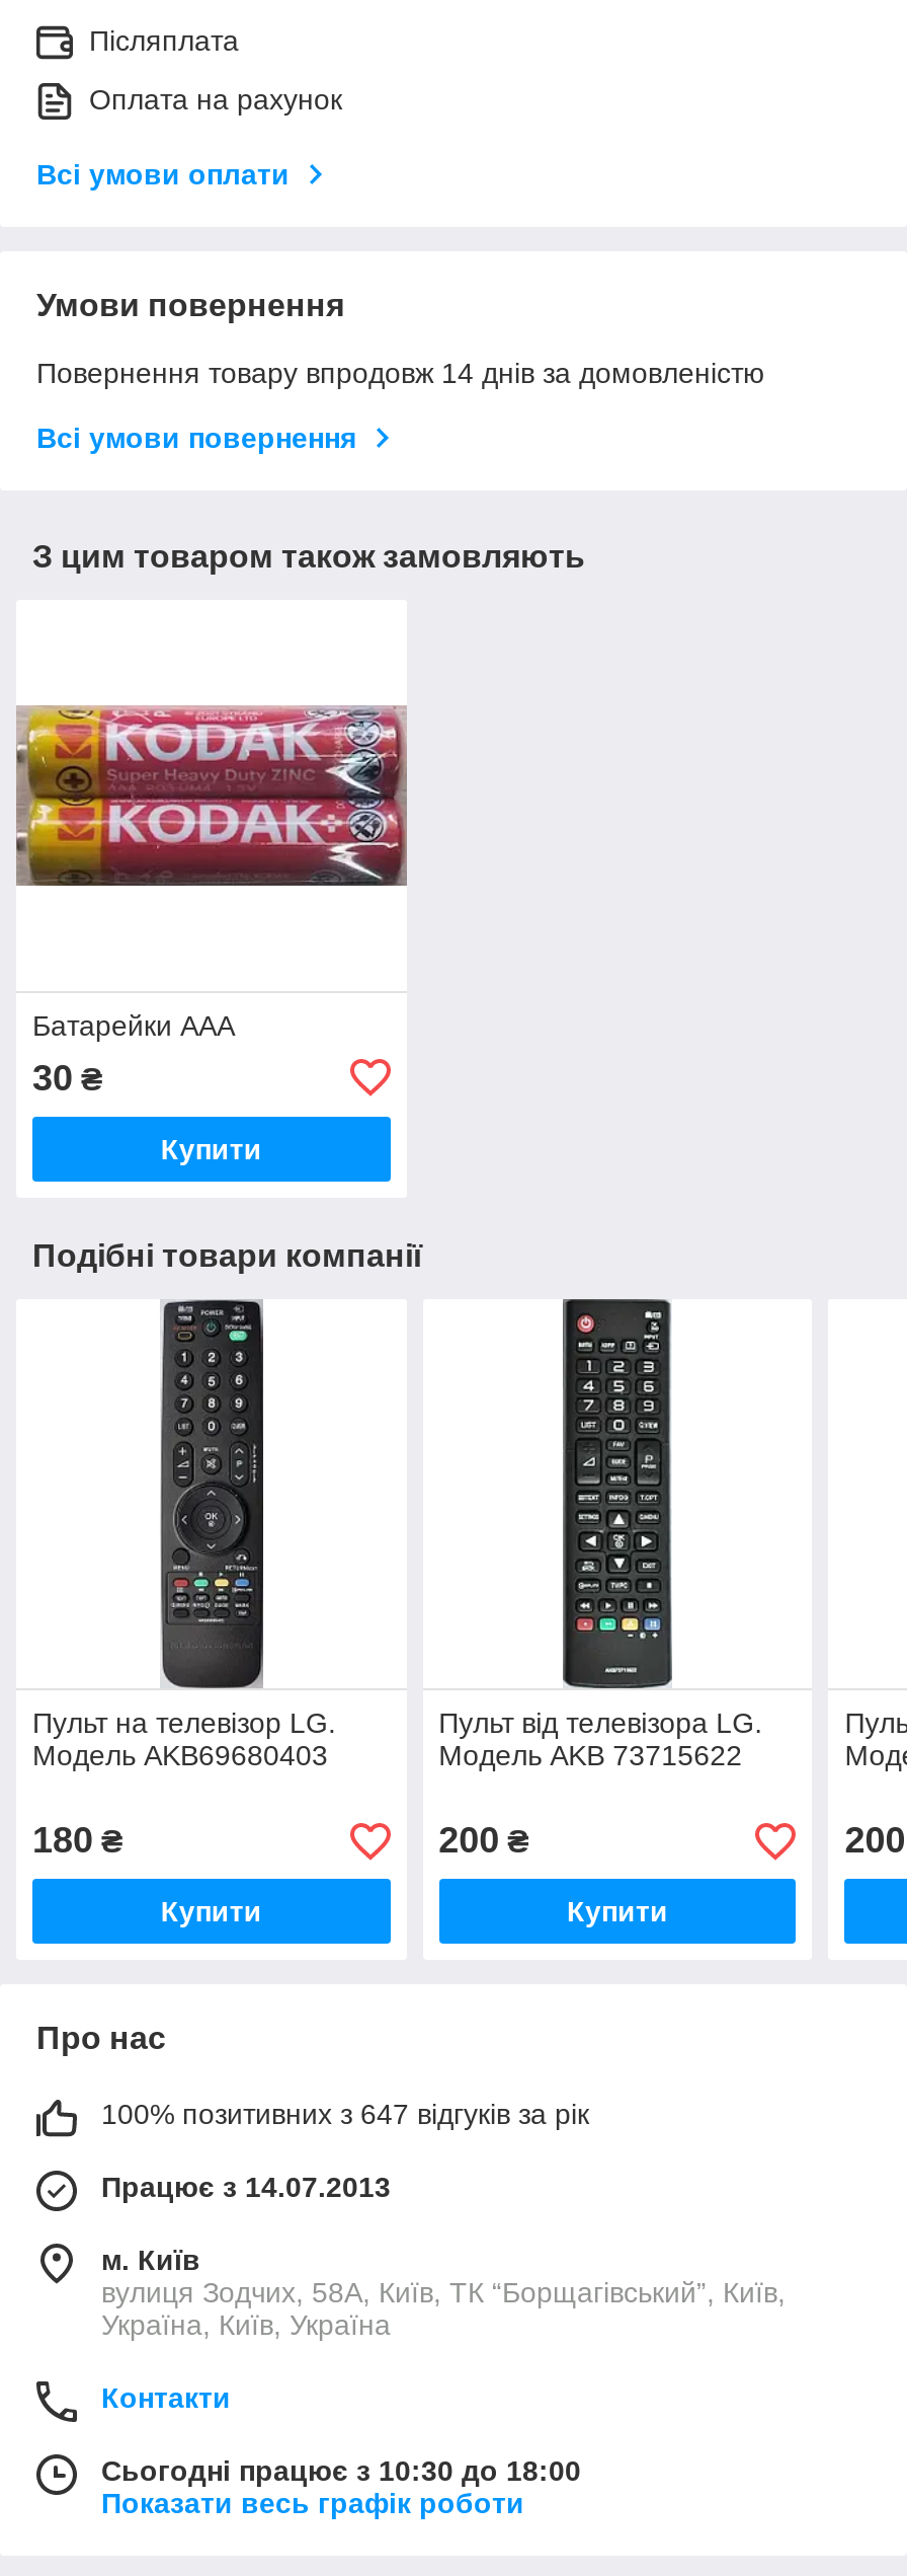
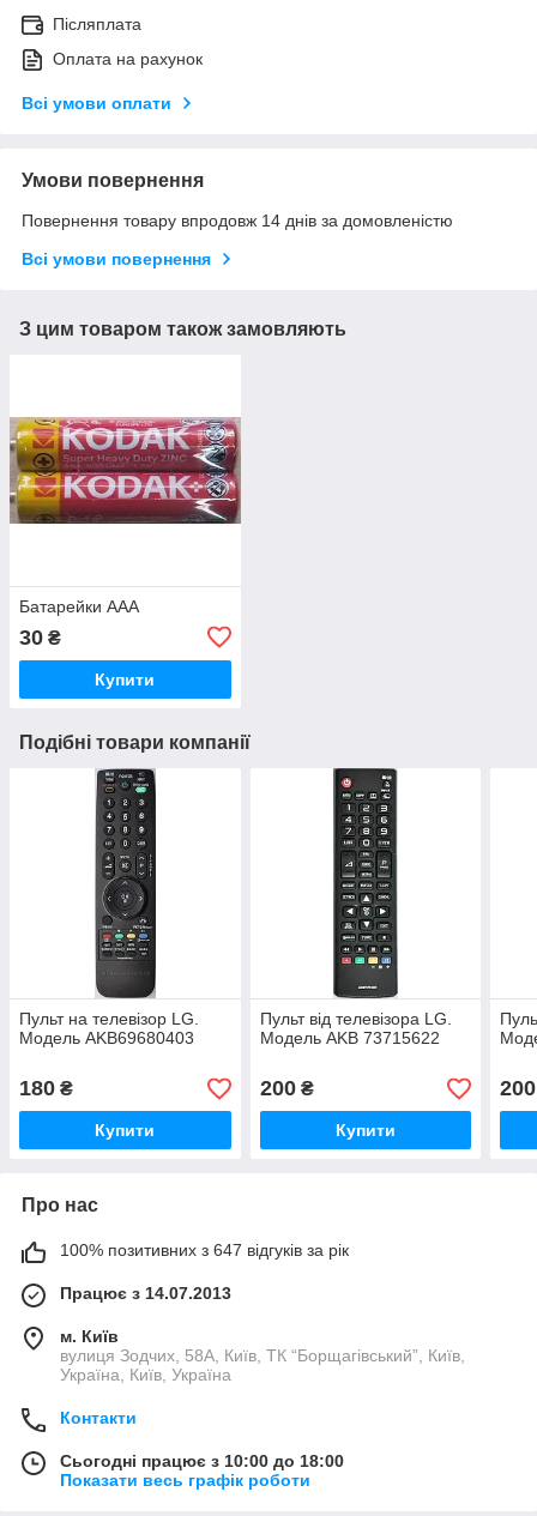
- Сьогодні працює з 10:30 до 18:00
+ Сьогодні працює з 10:00 до 18:00
